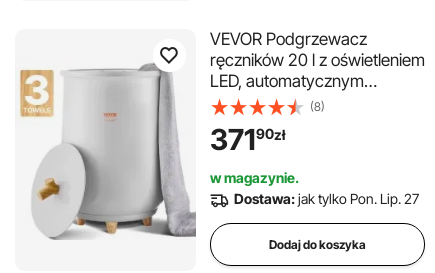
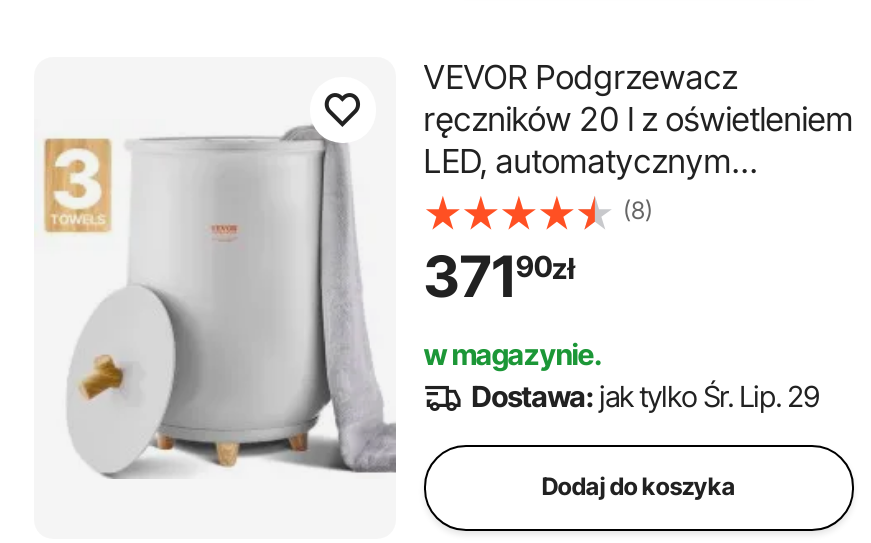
- Dostawa: jak tylko Pon. Lip. 27
+ Dostawa: jak tylko Śr. Lip. 29
